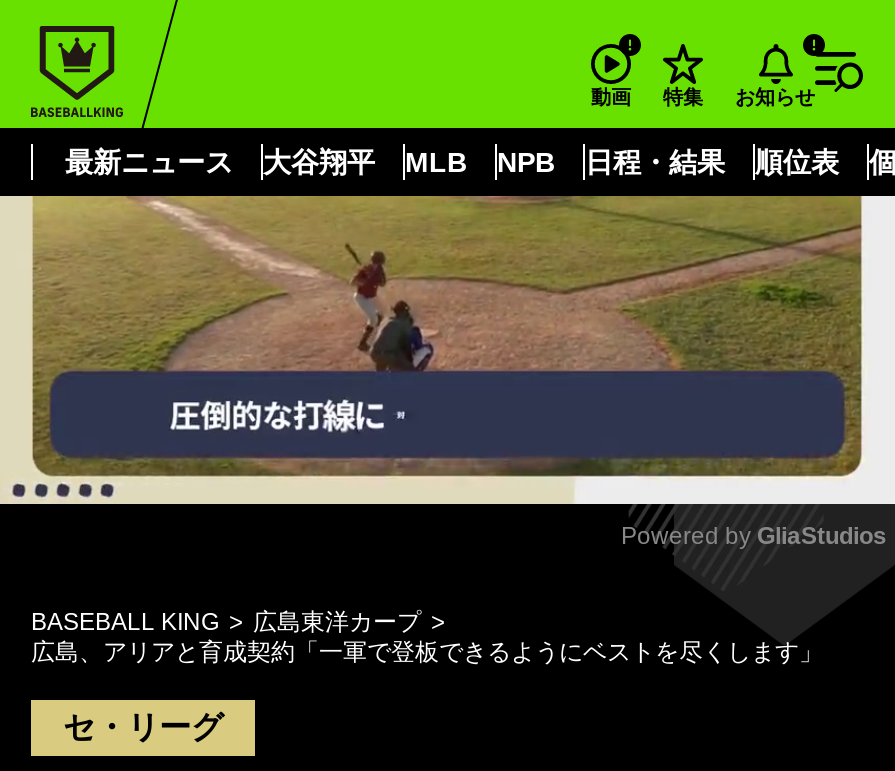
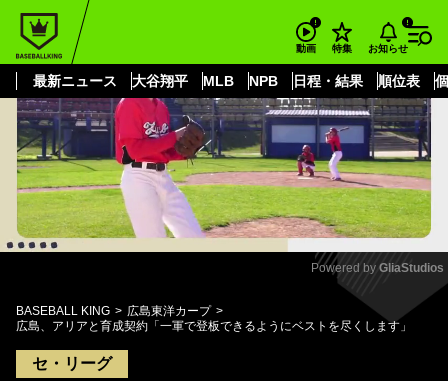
- [image]
+ [image]
